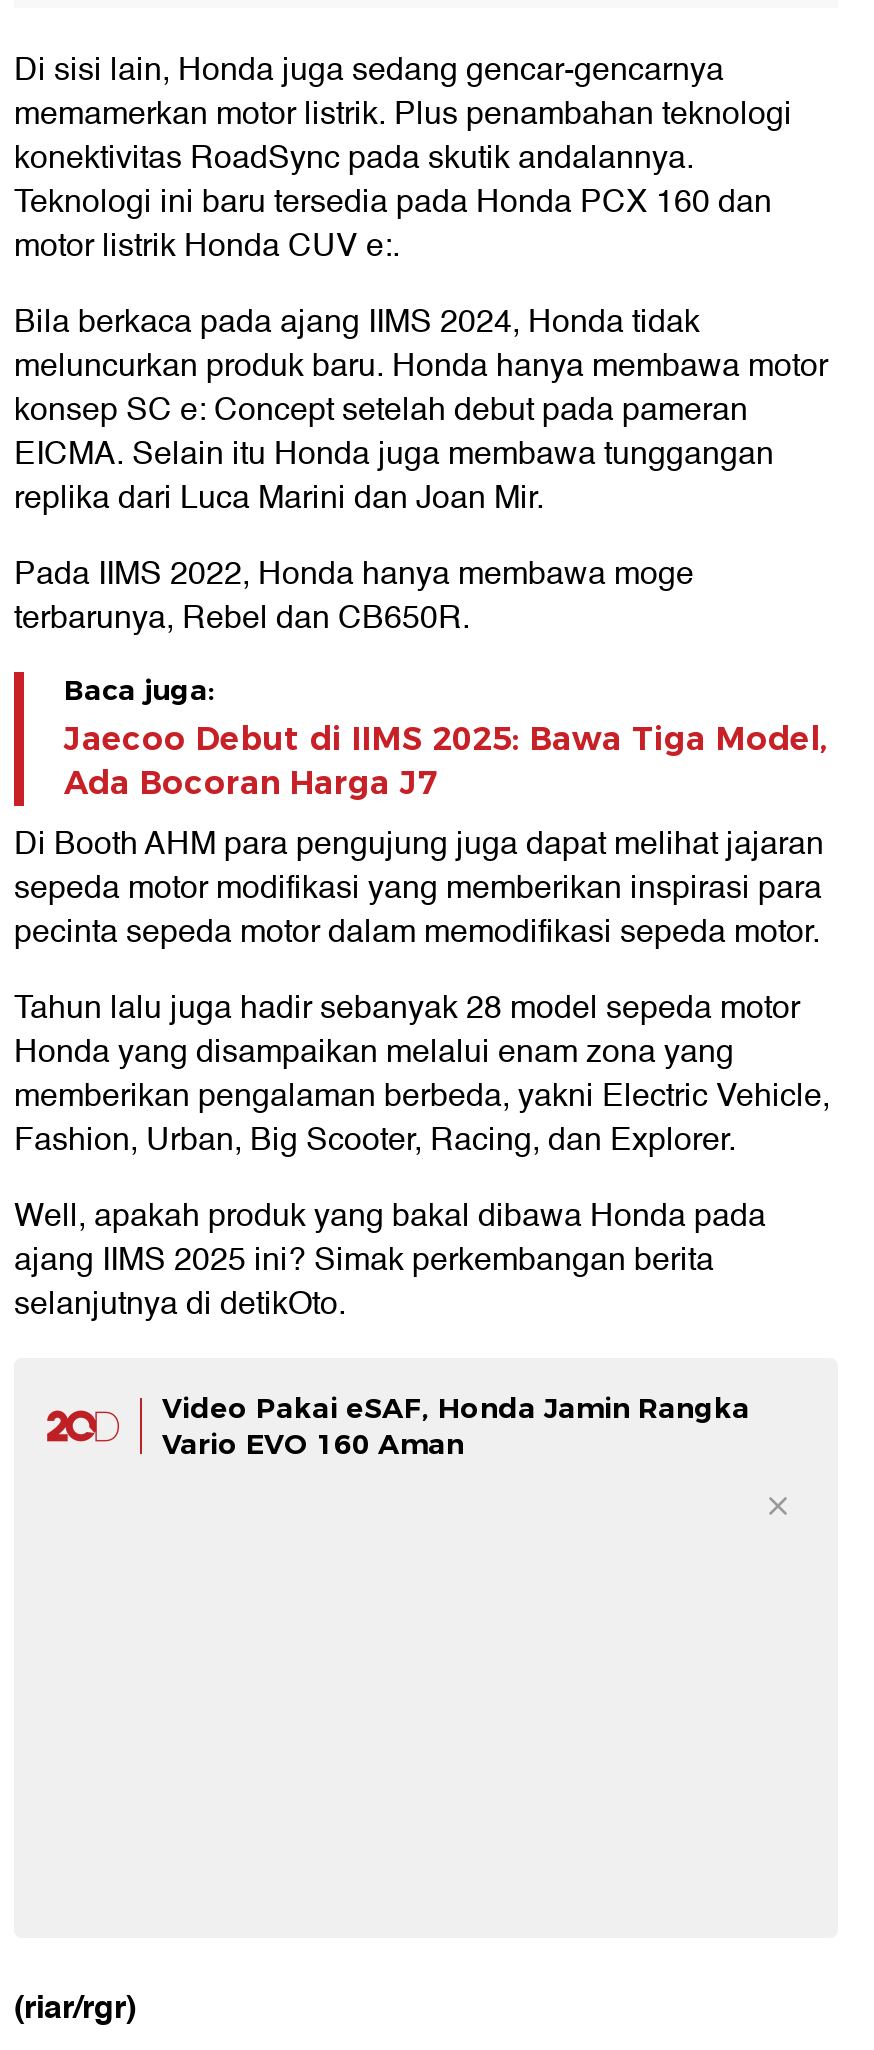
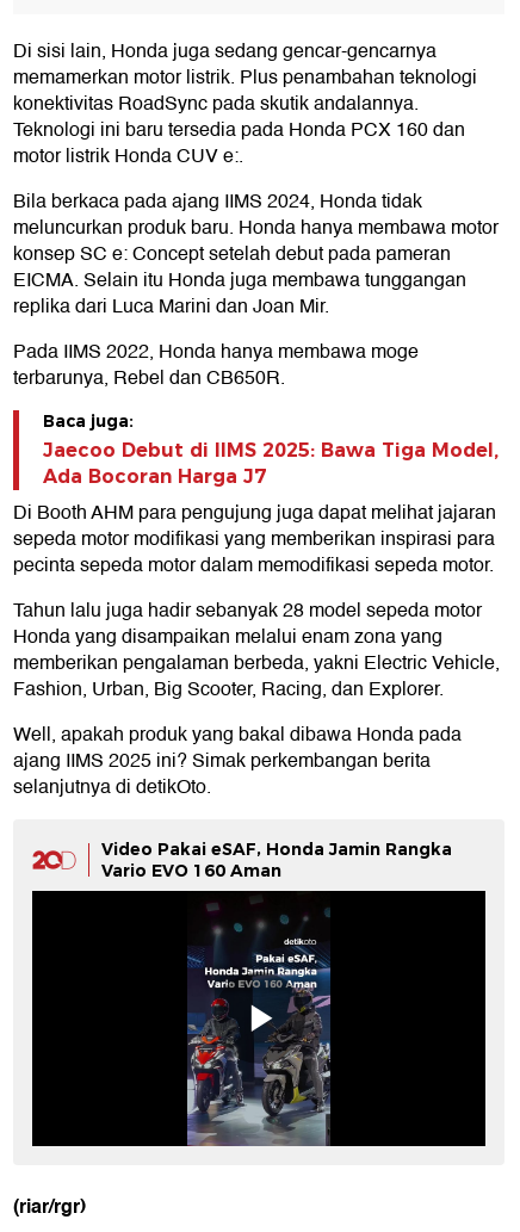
+ [image]
